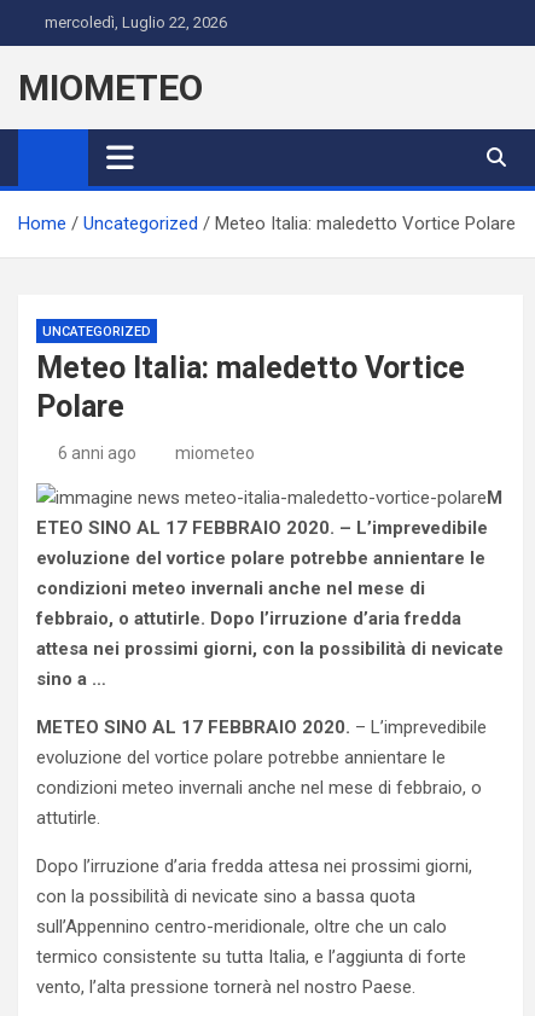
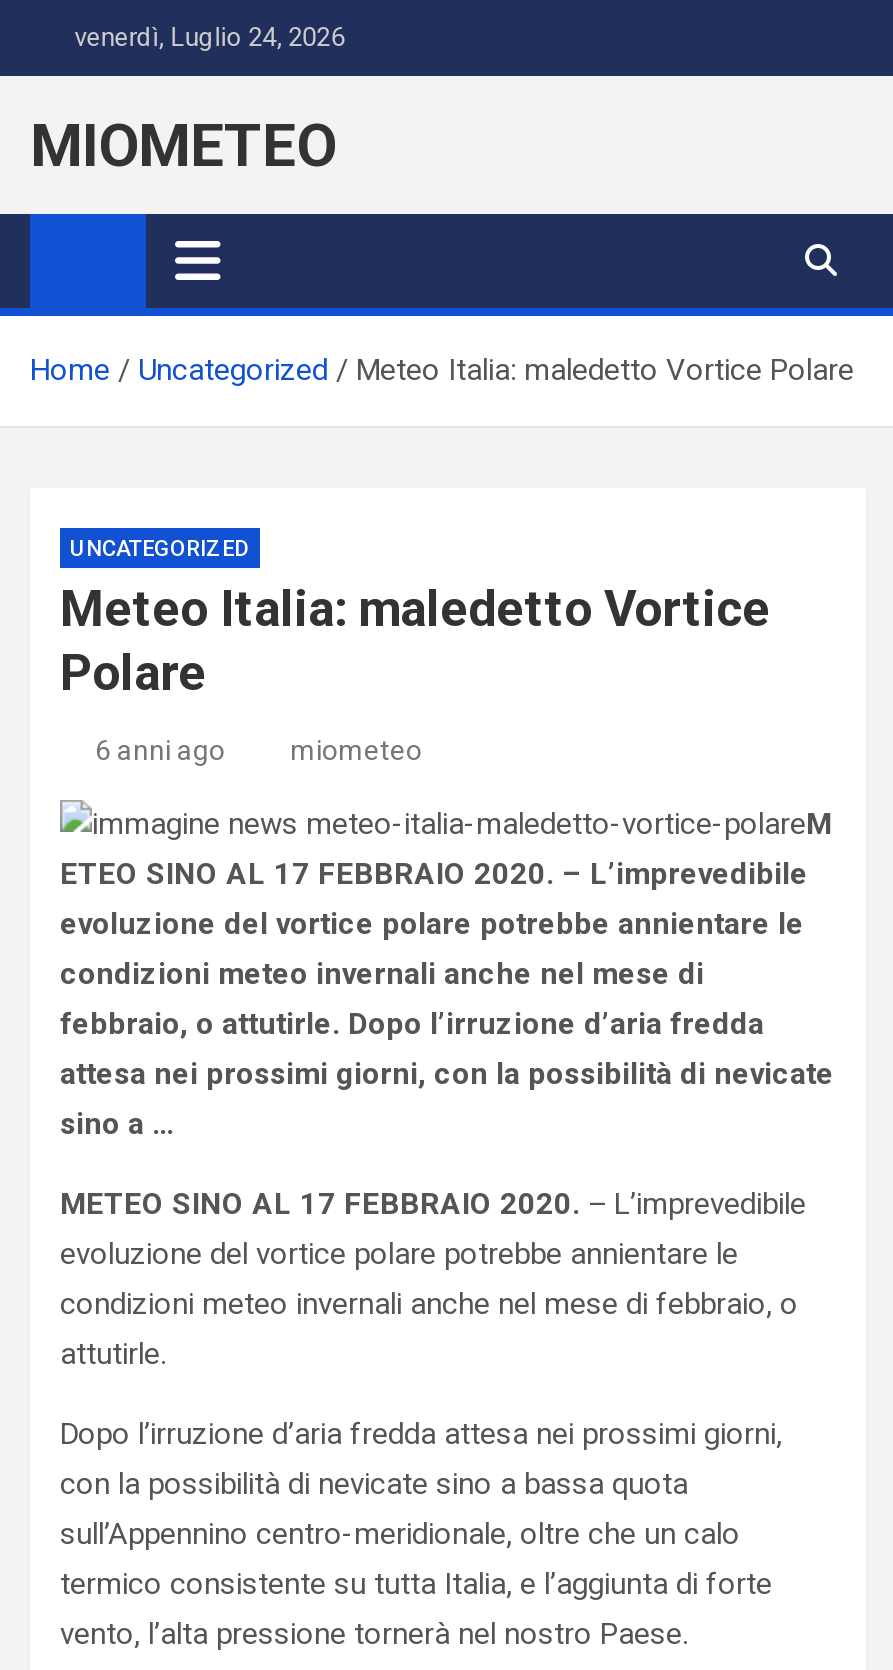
- mercoledì, Luglio 22, 2026
+ venerdì, Luglio 24, 2026
